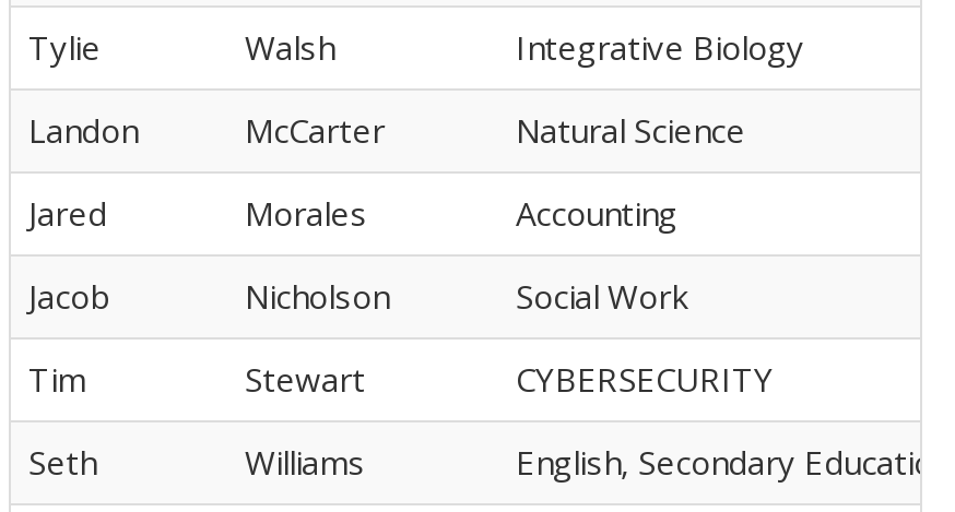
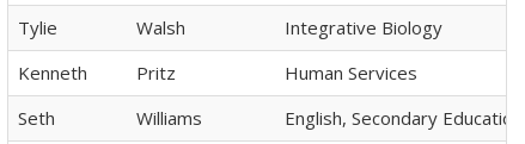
- Landon
- McCarter
- Natural Science
- Jared
- Morales
- Accounting
- Jacob
- Nicholson
- Social Work
- Tim
- Stewart
- CYBERSECURITY
+ Kenneth
+ Pritz
+ Human Services
